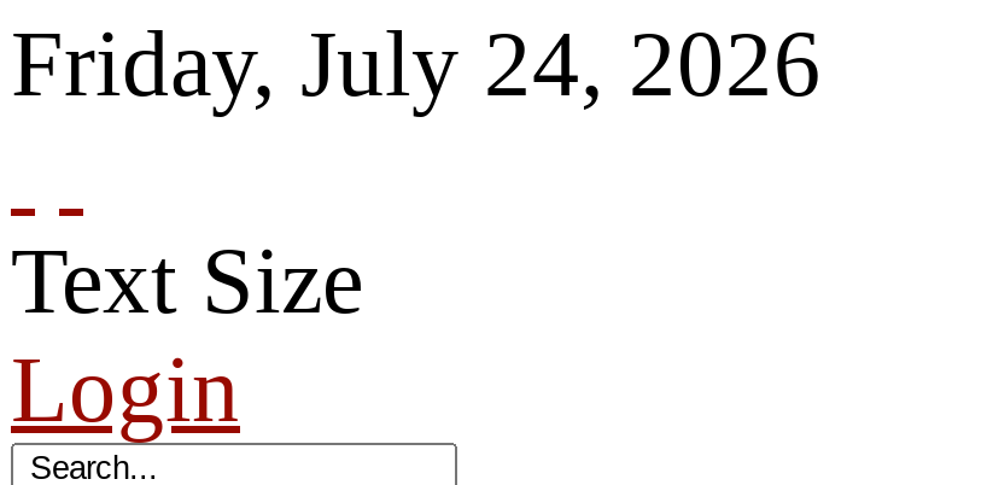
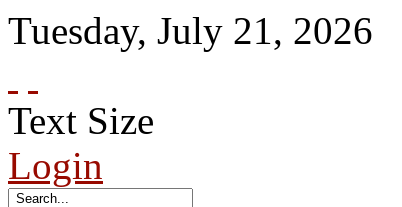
- Friday, July 24, 2026
+ Tuesday, July 21, 2026
